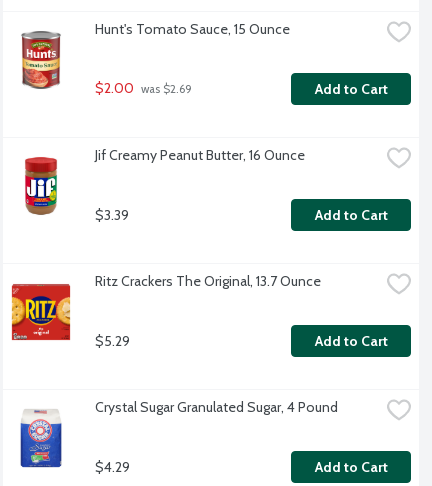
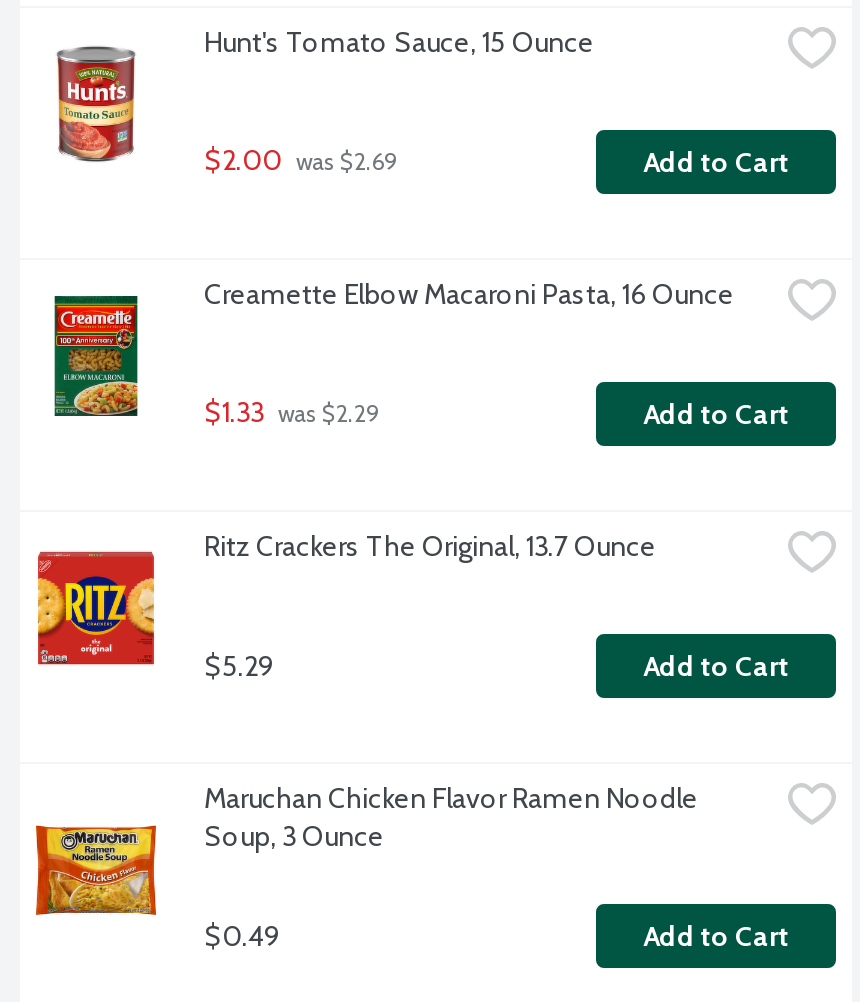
- [image]
- Jif Creamy Peanut Butter, 16 Ounce
+ [image]
+ Creamette Elbow Macaroni Pasta, 16 Ounce

- $3.39
+ $1.33 was $2.29

- [image]
- Crystal Sugar Granulated Sugar, 4 Pound
+ [image]
+ Maruchan Chicken Flavor Ramen Noodle
+ Soup, 3 Ounce

- $4.29
+ $0.49
